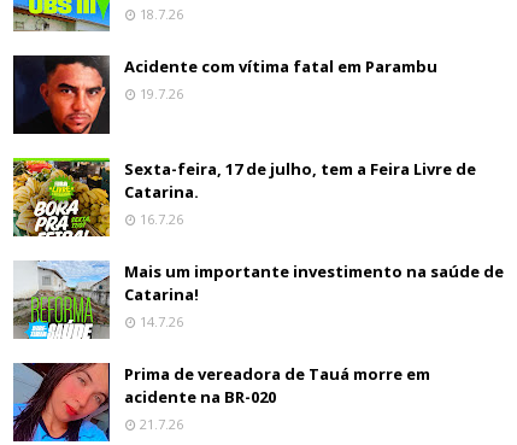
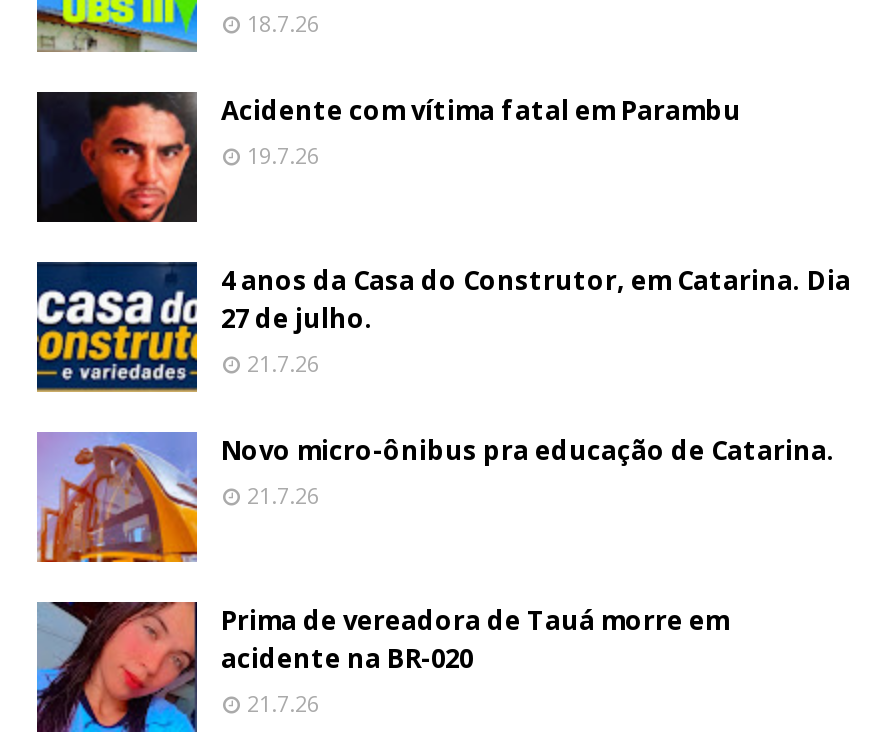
- [image]
- Sexta-feira, 17 de julho, tem a Feira Livre de
- Catarina.
- 16.7.26
+ [image]
+ 4 anos da Casa do Construtor, em Catarina. Dia
+ 27 de julho.
+ 21.7.26

- [image]
- Mais um importante investimento na saúde de
- Catarina!
- 14.7.26
+ [image]
+ Novo micro-ônibus pra educação de Catarina.
+ 21.7.26
